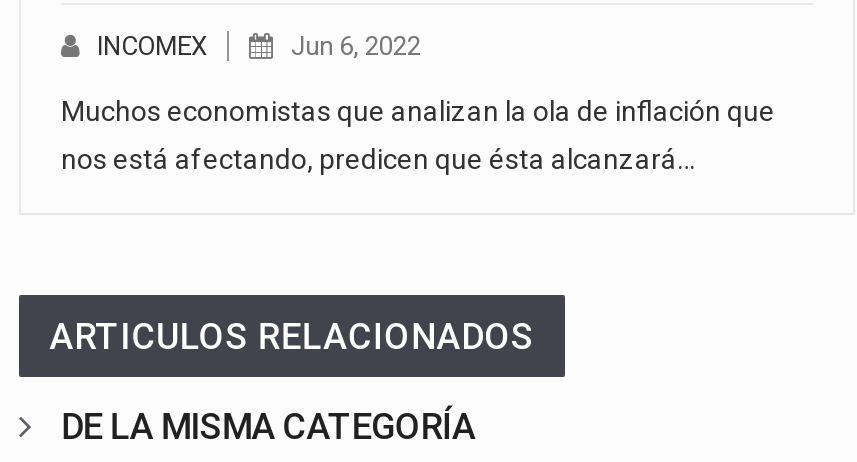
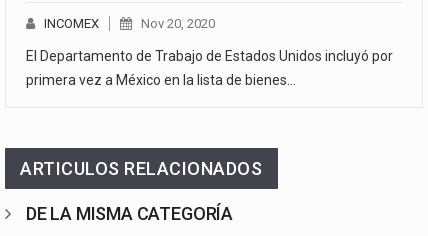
- Jun 6, 2022
+ Nov 20, 2020

- Muchos economistas que analizan la ola de inflación que
+ El Departamento de Trabajo de Estados Unidos incluyó por

- nos está afectando, predicen que ésta alcanzará…
+ primera vez a México en la lista de bienes…
